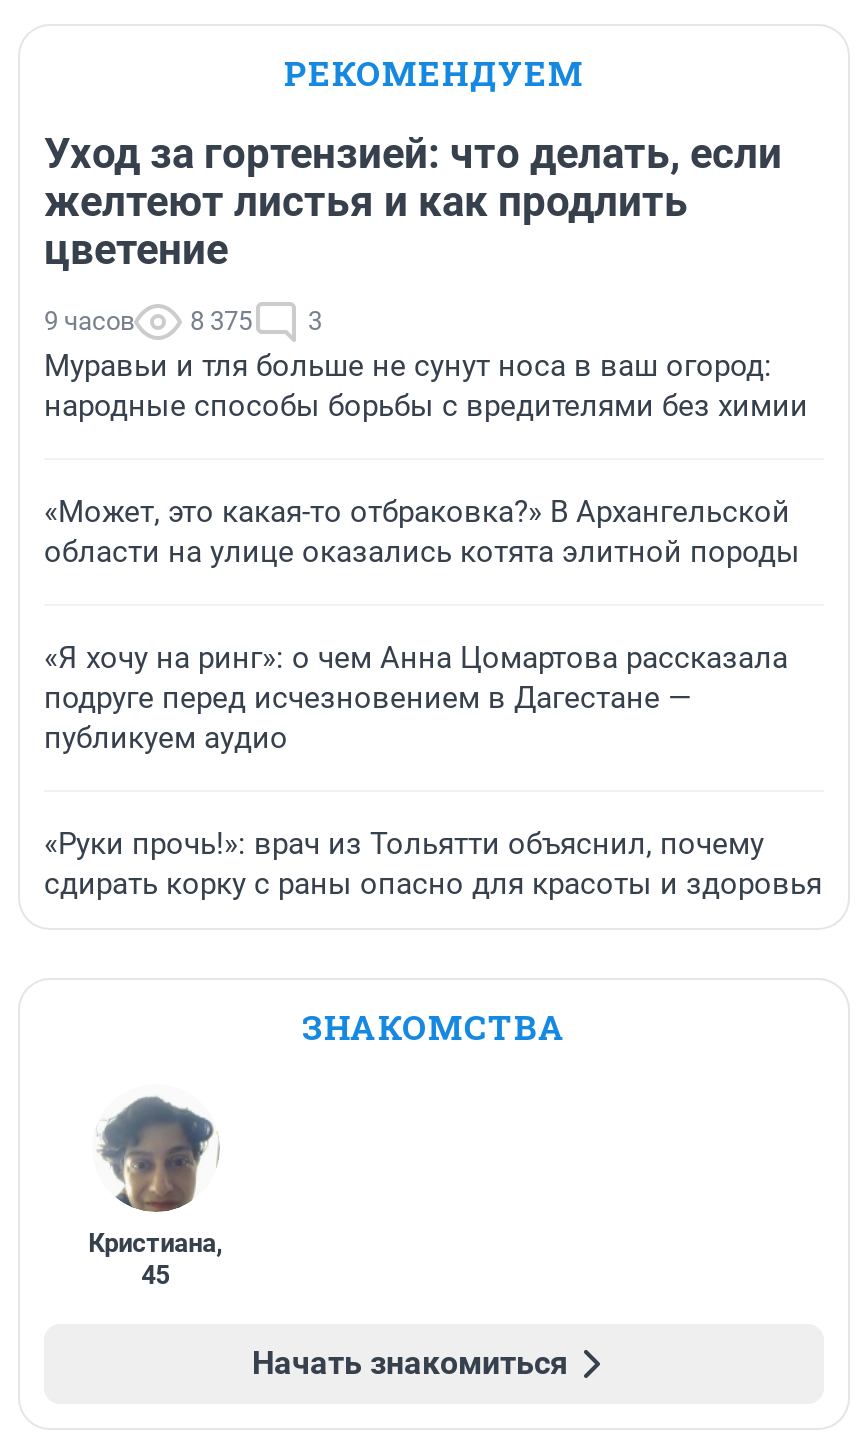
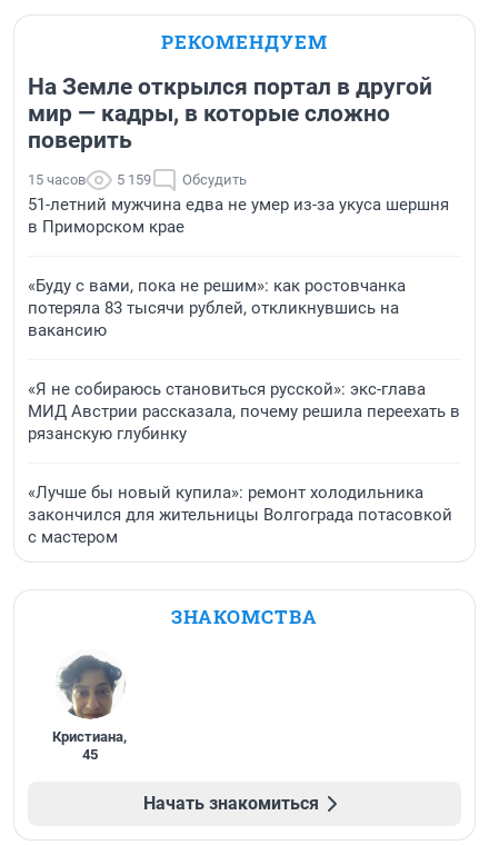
- Уход за гортензией: что делать, если
- желтеют листья и как продлить
- цветение
+ На Земле открылся портал в другой
+ мир — кадры, в которые сложно
+ поверить

- 9 часов
- 8 375
- 3
- Муравьи и тля больше не сунут носа в ваш огород:
- народные способы борьбы с вредителями без химии
+ 15 часов
+ 5 159
+ Обсудить
+ 51-летний мужчина едва не умер из-за укуса шершня
+ в Приморском крае

- «Может, это какая-то отбраковка?» В Архангельской
- области на улице оказались котята элитной породы
+ «Буду с вами, пока не решим»: как ростовчанка
+ потеряла 83 тысячи рублей, откликнувшись на
+ вакансию

- «Я хочу на ринг»: о чем Анна Цомартова рассказала
- подруге перед исчезновением в Дагестане —
- публикуем аудио
+ «Я не собираюсь становиться русской»: экс-глава
+ МИД Австрии рассказала, почему решила переехать в
+ рязанскую глубинку

- «Руки прочь!»: врач из Тольятти объяснил, почему
- сдирать корку с раны опасно для красоты и здоровья
+ «Лучше бы новый купила»: ремонт холодильника
+ закончился для жительницы Волгограда потасовкой
+ с мастером
